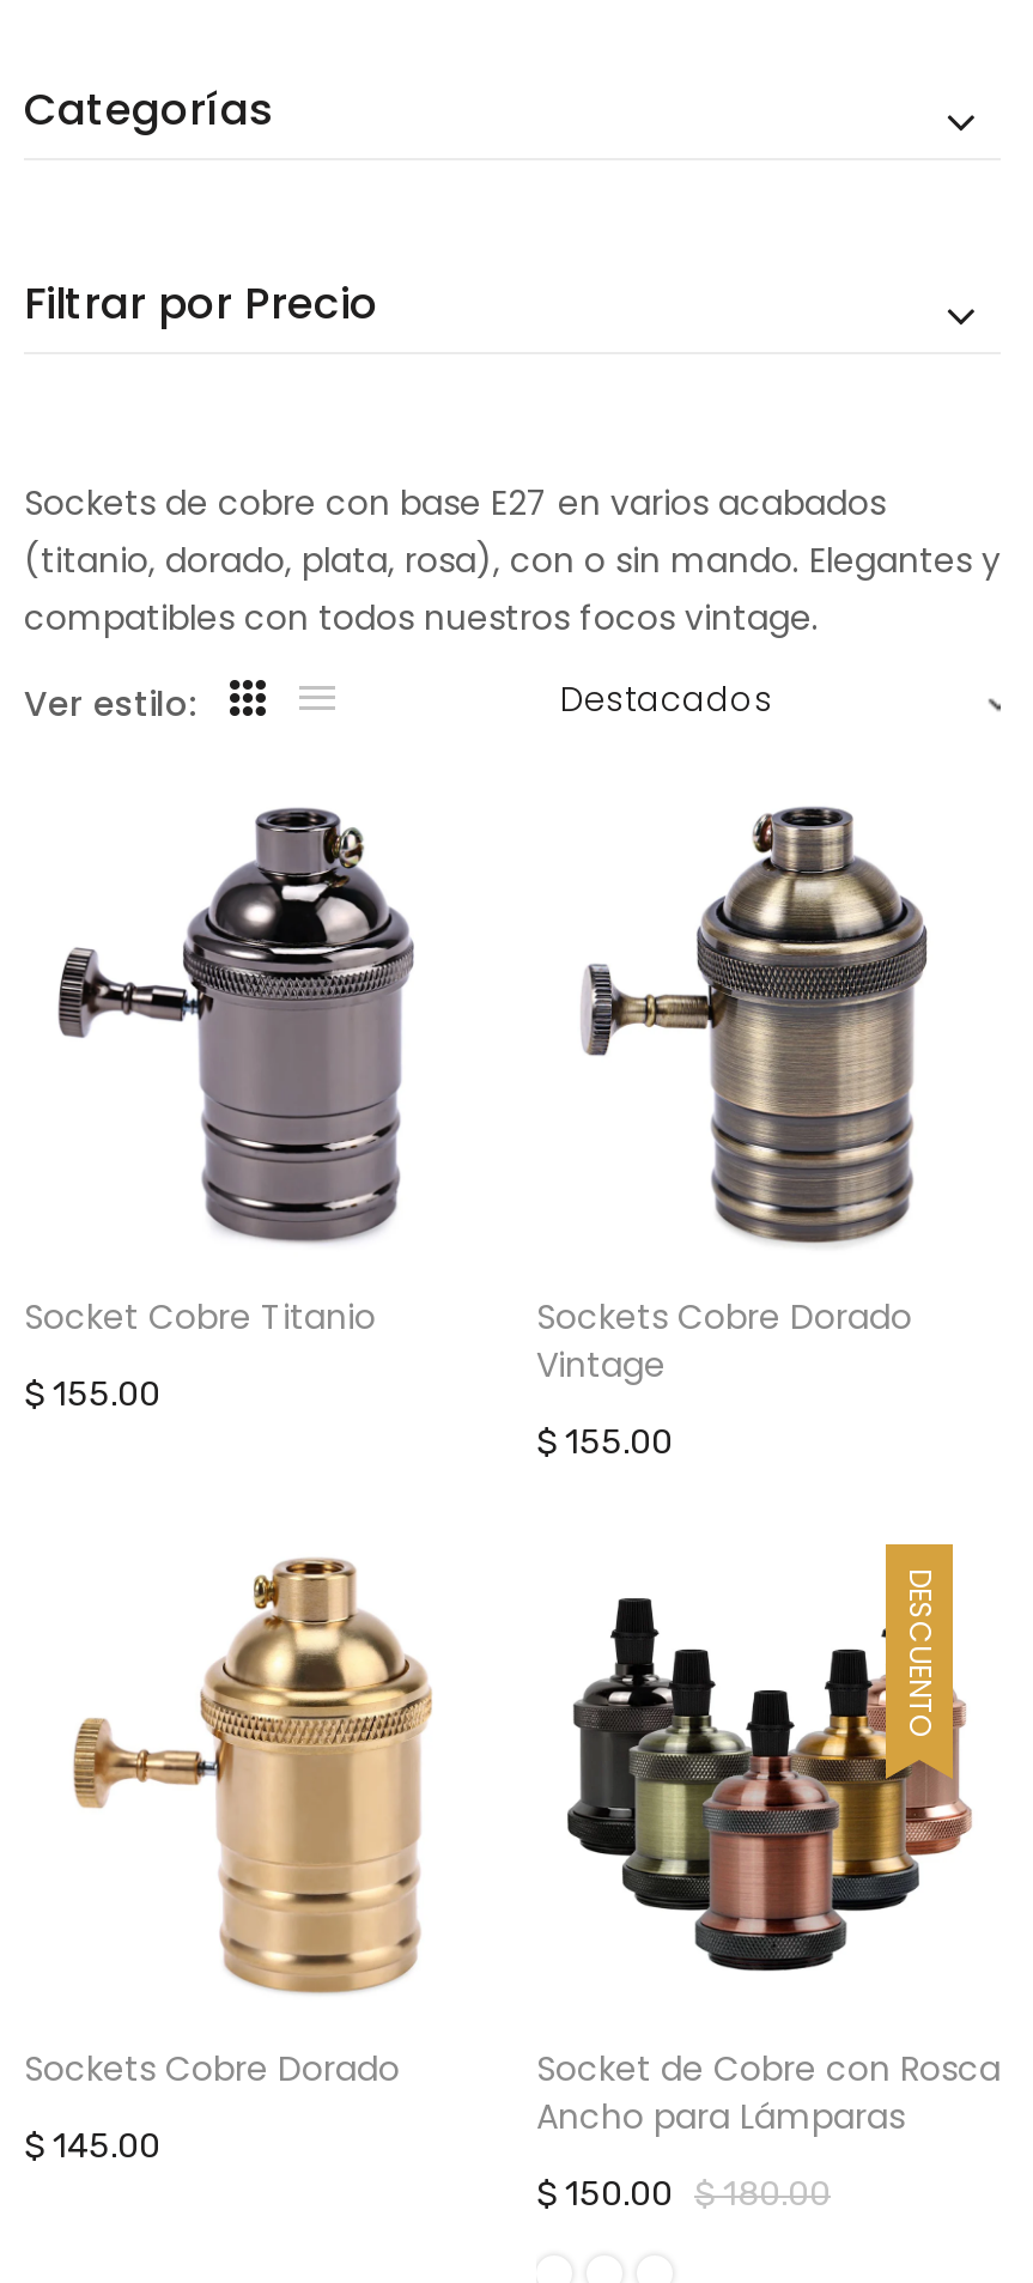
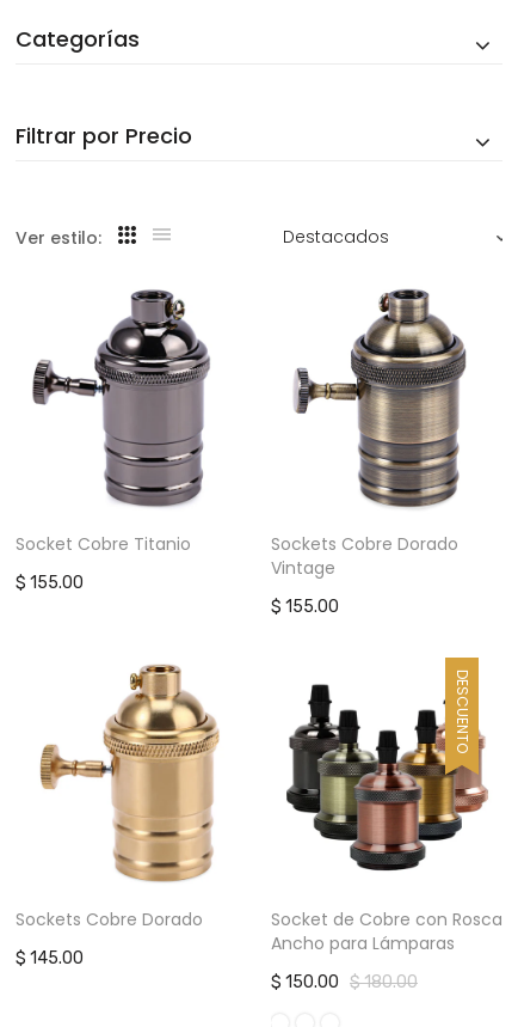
- Sockets de cobre con base E27 en varios acabados
- (titanio, dorado, plata, rosa), con o sin mando. Elegantes y
- compatibles con todos nuestros focos vintage.
